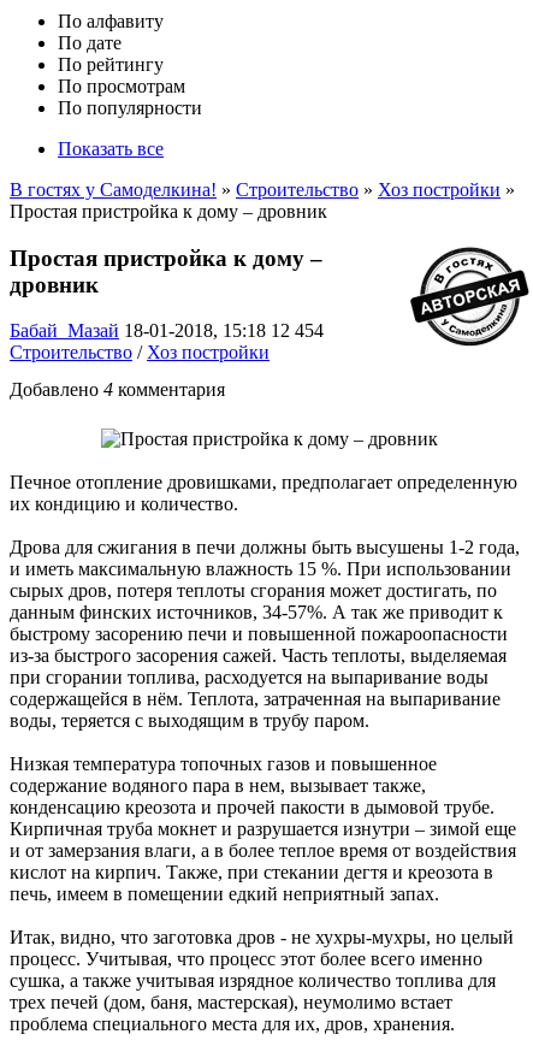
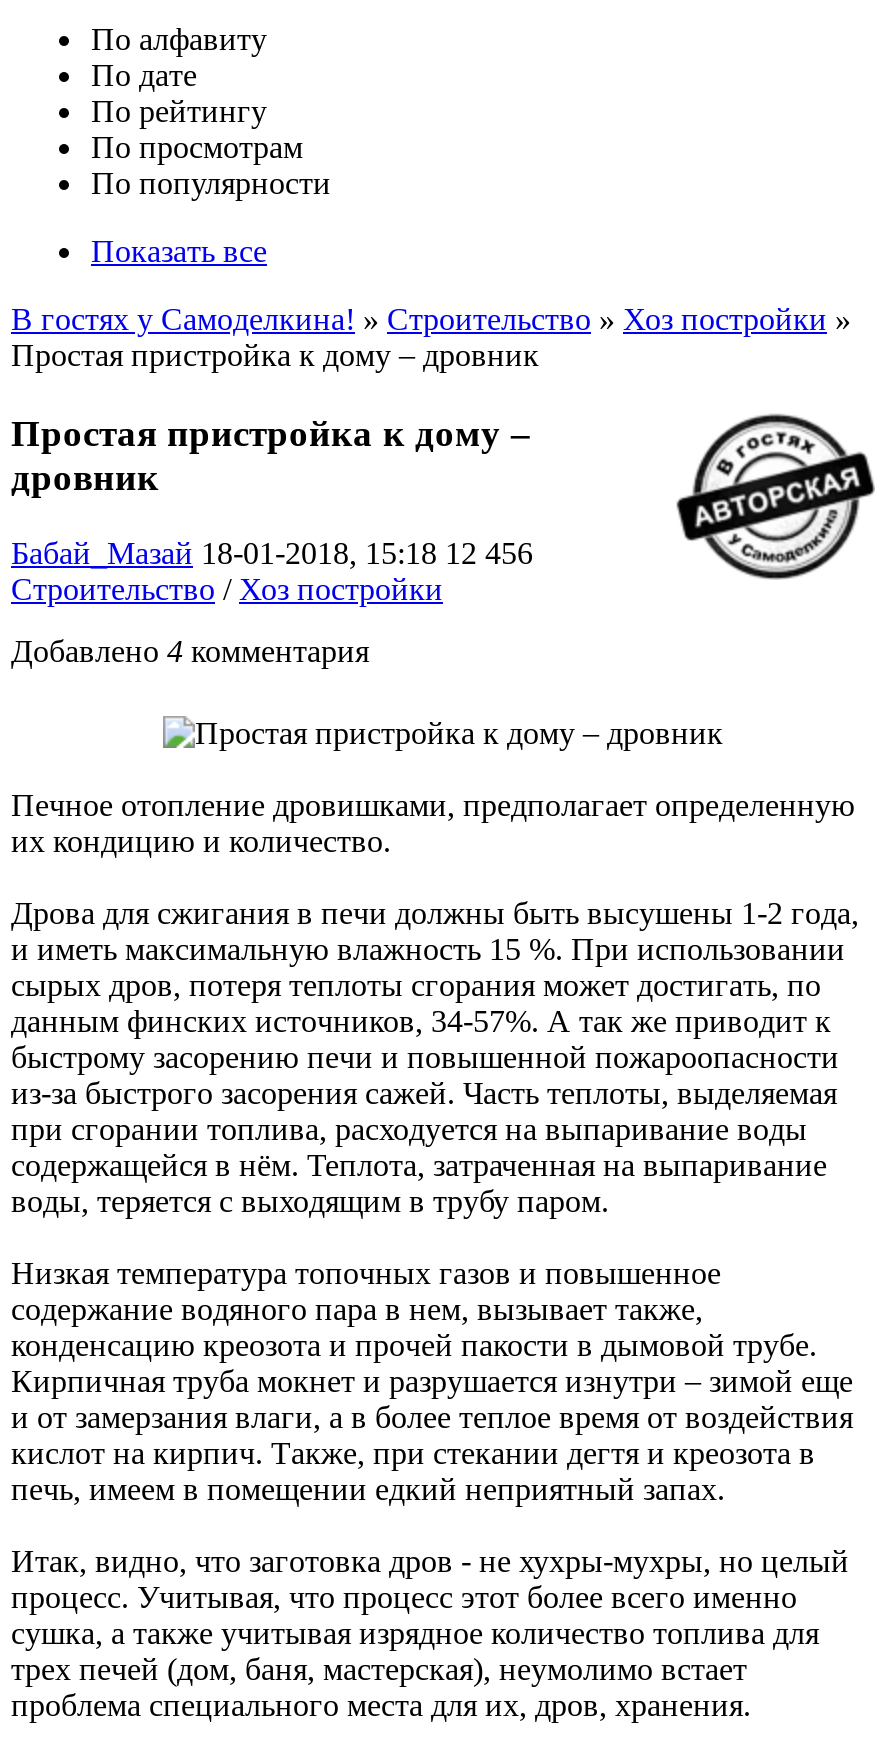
- Бабай_Мазай 18-01-2018, 15:18 12 454
+ Бабай_Мазай 18-01-2018, 15:18 12 456
